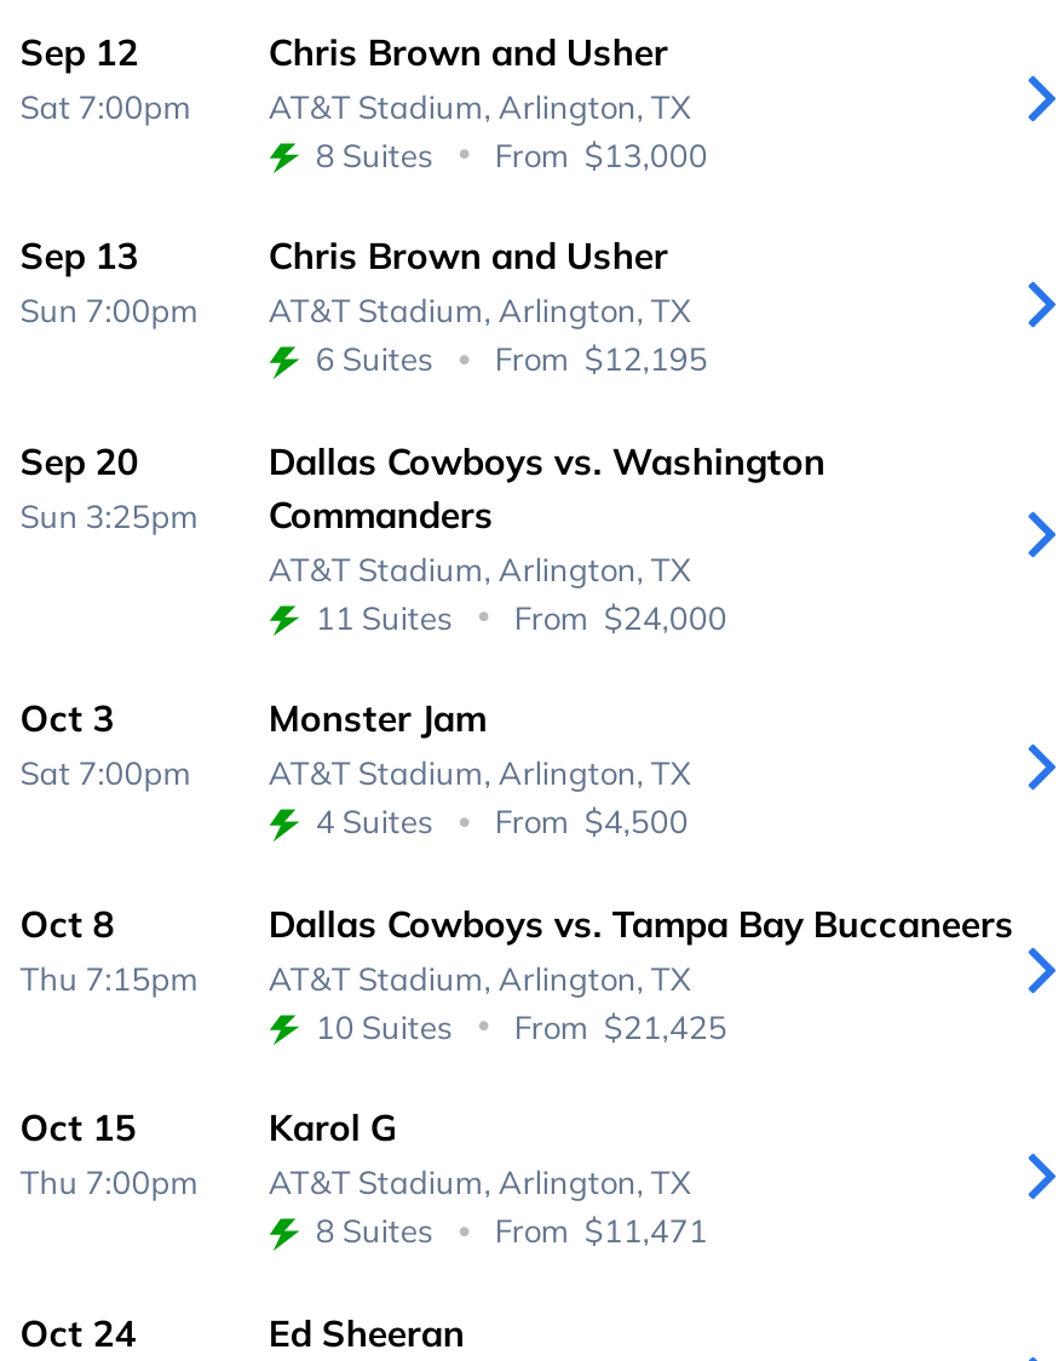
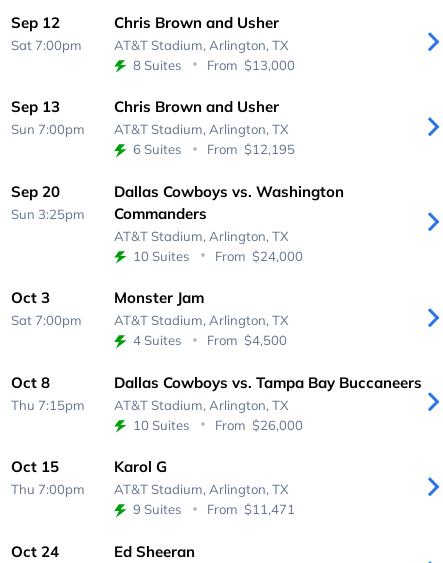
- 11 Suites From $24,000
+ 10 Suites From $24,000

- 10 Suites From $21,425
+ 10 Suites From $26,000

- 8 Suites From $11,471
+ 9 Suites From $11,471
